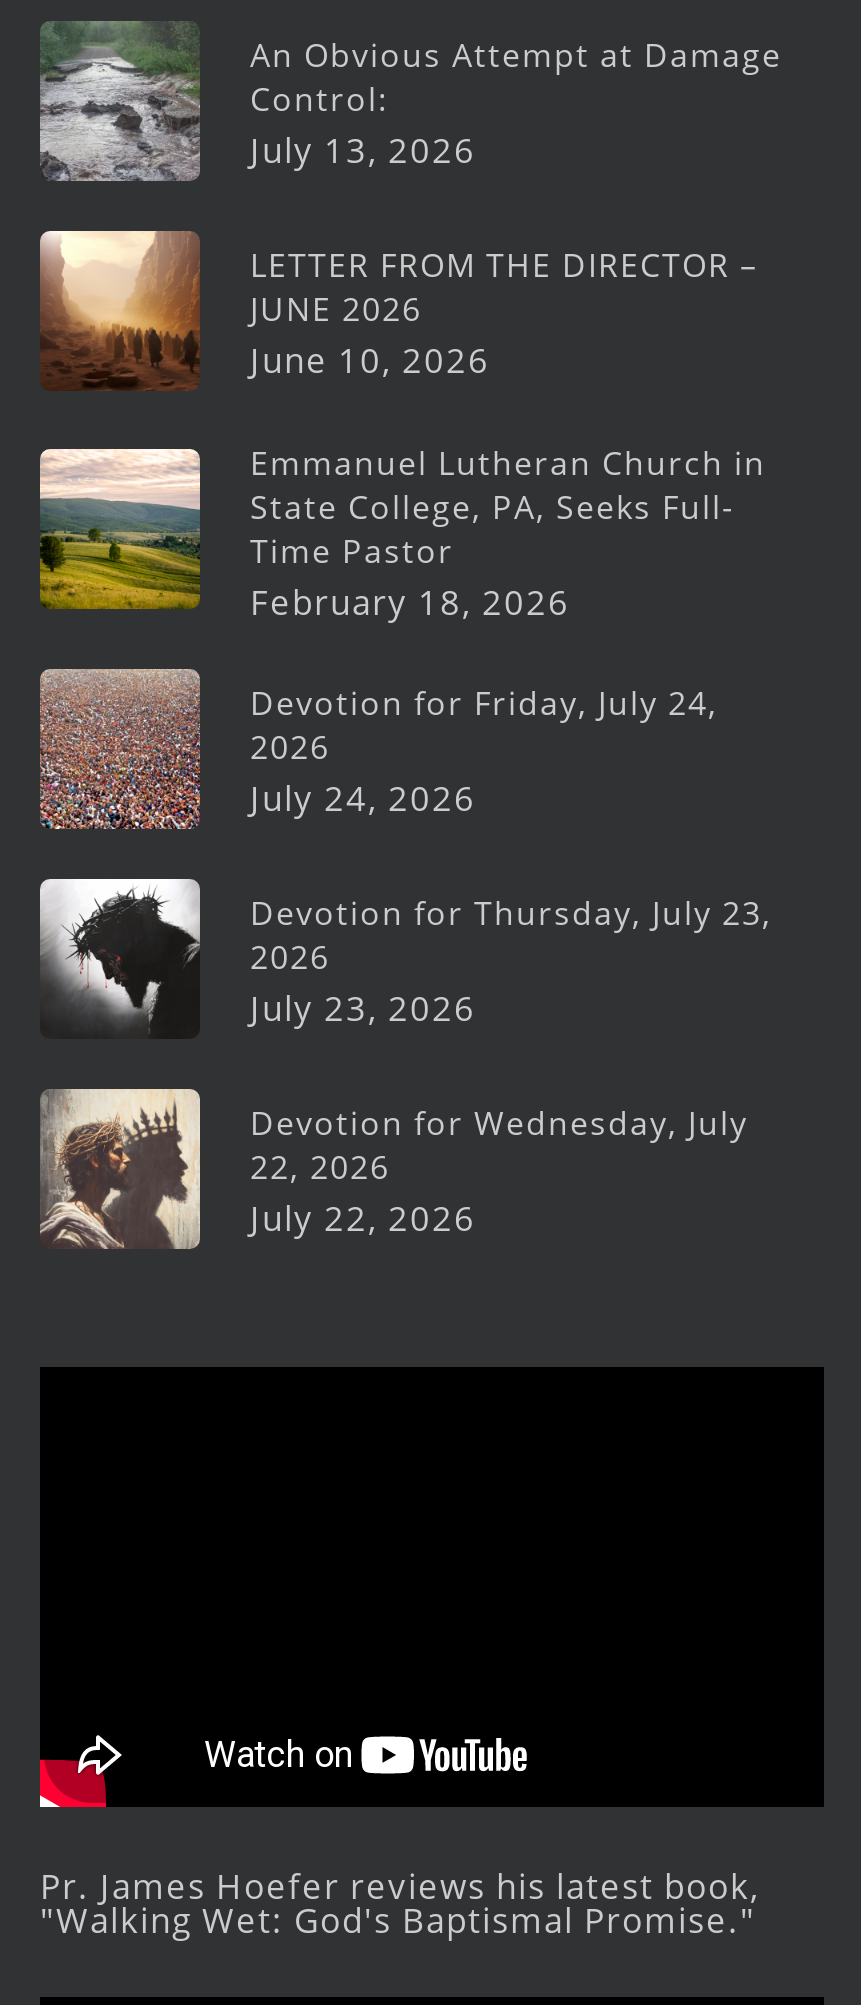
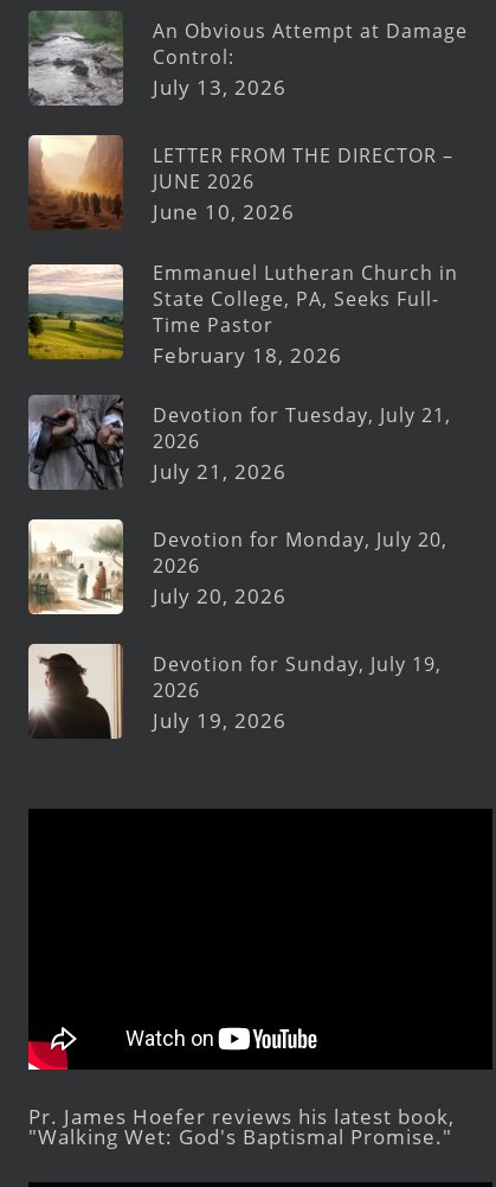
- [image]
- Devotion for Friday, July 24,
+ [image]
+ Devotion for Tuesday, July 21,

- July 24, 2026
+ July 21, 2026

- [image]
- Devotion for Thursday, July 23,
+ [image]
+ Devotion for Monday, July 20,

- July 23, 2026
+ July 20, 2026

- [image]
- Devotion for Wednesday, July
- 22, 2026
- July 22, 2026
+ [image]
+ Devotion for Sunday, July 19,
+ 2026
+ July 19, 2026
